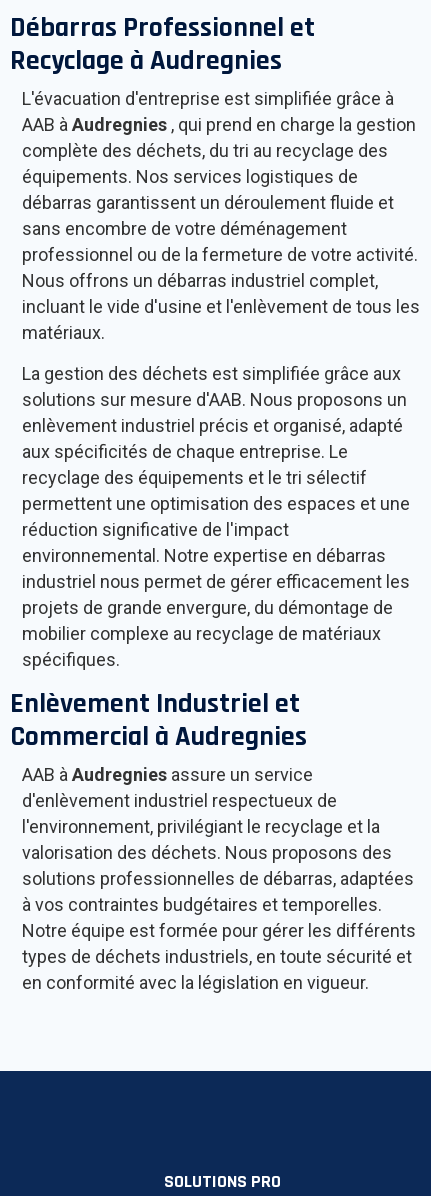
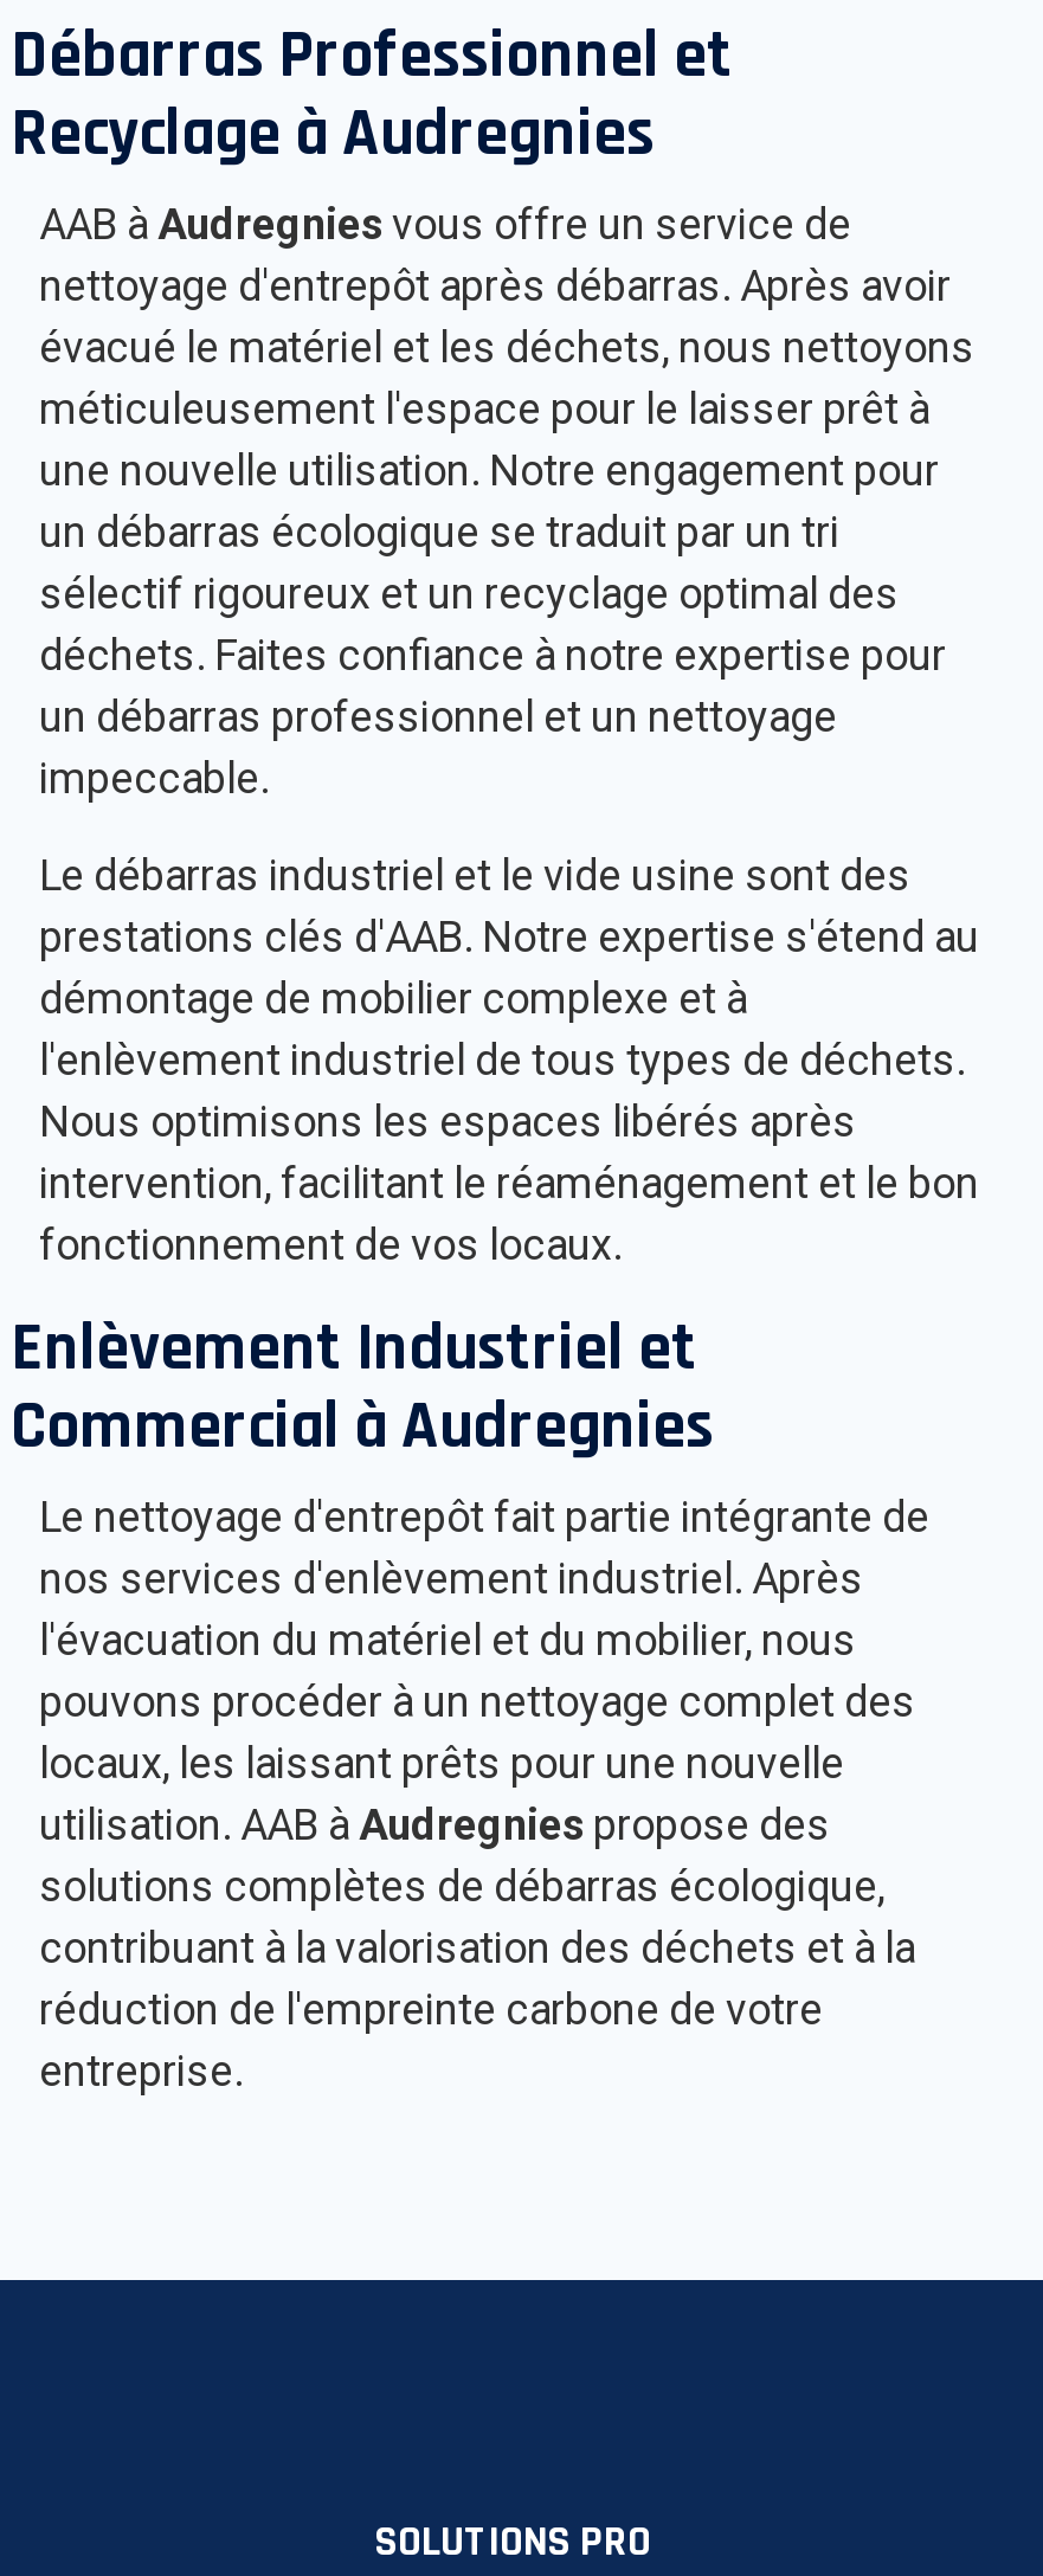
- L'évacuation d'entreprise est simplifiée grâce à
- AAB à Audregnies, qui prend en charge la gestion
- complète des déchets, du tri au recyclage des
- équipements. Nos services logistiques de
- débarras garantissent un déroulement fluide et
- sans encombre de votre déménagement
- professionnel ou de la fermeture de votre activité.
- Nous offrons un débarras industriel complet,
- incluant le vide d'usine et l'enlèvement de tous les
- matériaux.
+ AAB à Audregnies vous offre un service de
+ nettoyage d'entrepôt après débarras. Après avoir
+ évacué le matériel et les déchets, nous nettoyons
+ méticuleusement l'espace pour le laisser prêt à
+ une nouvelle utilisation. Notre engagement pour
+ un débarras écologique se traduit par un tri
+ sélectif rigoureux et un recyclage optimal des
+ déchets. Faites confiance à notre expertise pour
+ un débarras professionnel et un nettoyage
+ impeccable.

- La gestion des déchets est simplifiée grâce aux
- solutions sur mesure d'AAB. Nous proposons un
- enlèvement industriel précis et organisé, adapté
- aux spécificités de chaque entreprise. Le
- recyclage des équipements et le tri sélectif
- permettent une optimisation des espaces et une
- réduction significative de l'impact
- environnemental. Notre expertise en débarras
- industriel nous permet de gérer efficacement les
- projets de grande envergure, du démontage de
- mobilier complexe au recyclage de matériaux
- spécifiques.
+ Le débarras industriel et le vide usine sont des
+ prestations clés d'AAB. Notre expertise s'étend au
+ démontage de mobilier complexe et à
+ l'enlèvement industriel de tous types de déchets.
+ Nous optimisons les espaces libérés après
+ intervention, facilitant le réaménagement et le bon
+ fonctionnement de vos locaux.

moved up: Enlèvement Industriel et | Commercial à Audregnies

- AAB à Audregnies assure un service
- d'enlèvement industriel respectueux de
- l'environnement, privilégiant le recyclage et la
- valorisation des déchets. Nous proposons des
- solutions professionnelles de débarras, adaptées
- à vos contraintes budgétaires et temporelles.
- Notre équipe est formée pour gérer les différents
- types de déchets industriels, en toute sécurité et
- en conformité avec la législation en vigueur.
+ Le nettoyage d'entrepôt fait partie intégrante de
+ nos services d'enlèvement industriel. Après
+ l'évacuation du matériel et du mobilier, nous
+ pouvons procéder à un nettoyage complet des
+ locaux, les laissant prêts pour une nouvelle
+ utilisation. AAB à Audregnies propose des
+ solutions complètes de débarras écologique,
+ contribuant à la valorisation des déchets et à la
+ réduction de l'empreinte carbone de votre
+ entreprise.
